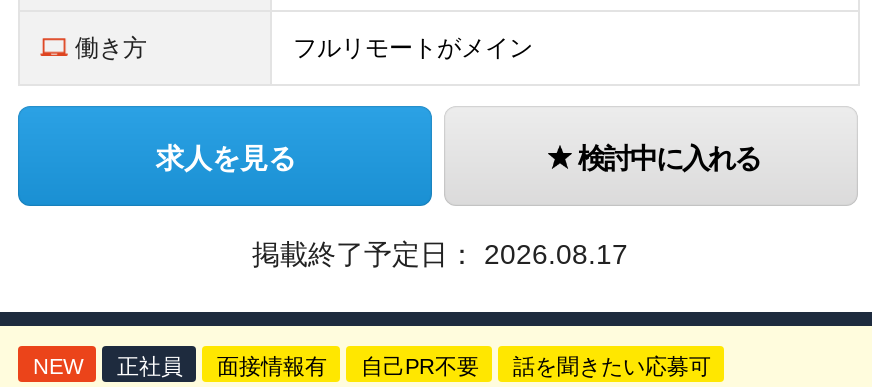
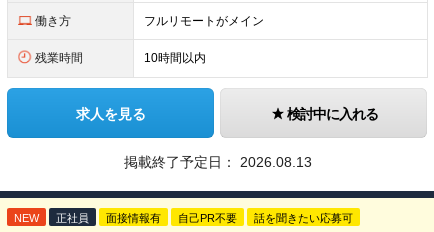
+ 残業時間
+ 10時間以内

- 掲載終了予定日：2026.08.17
+ 掲載終了予定日：2026.08.13
